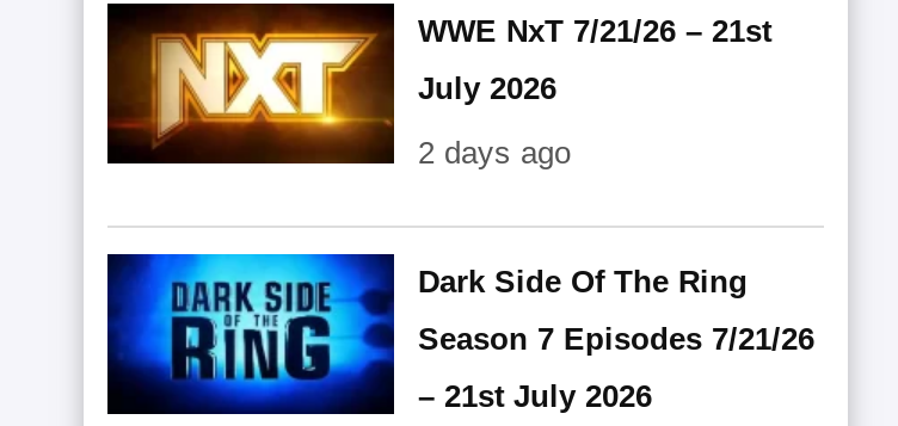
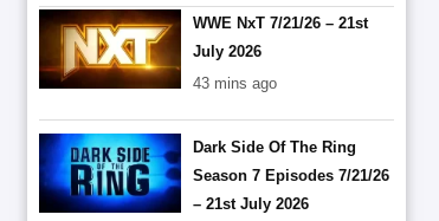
- 2 days ago
+ 43 mins ago
